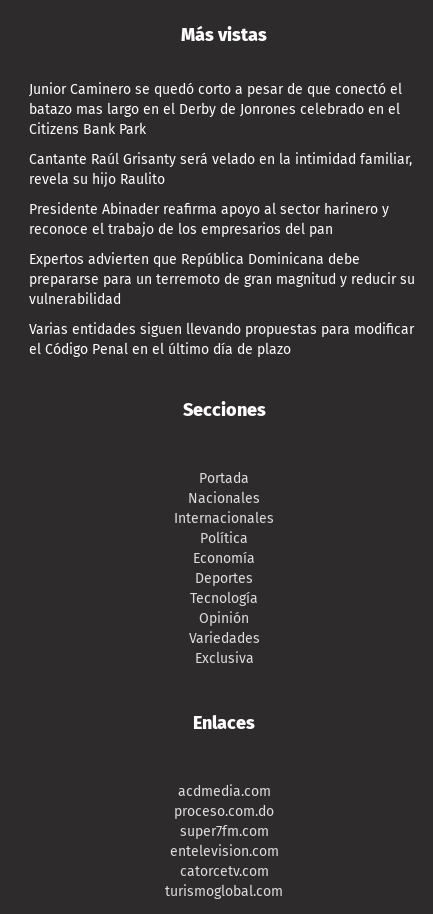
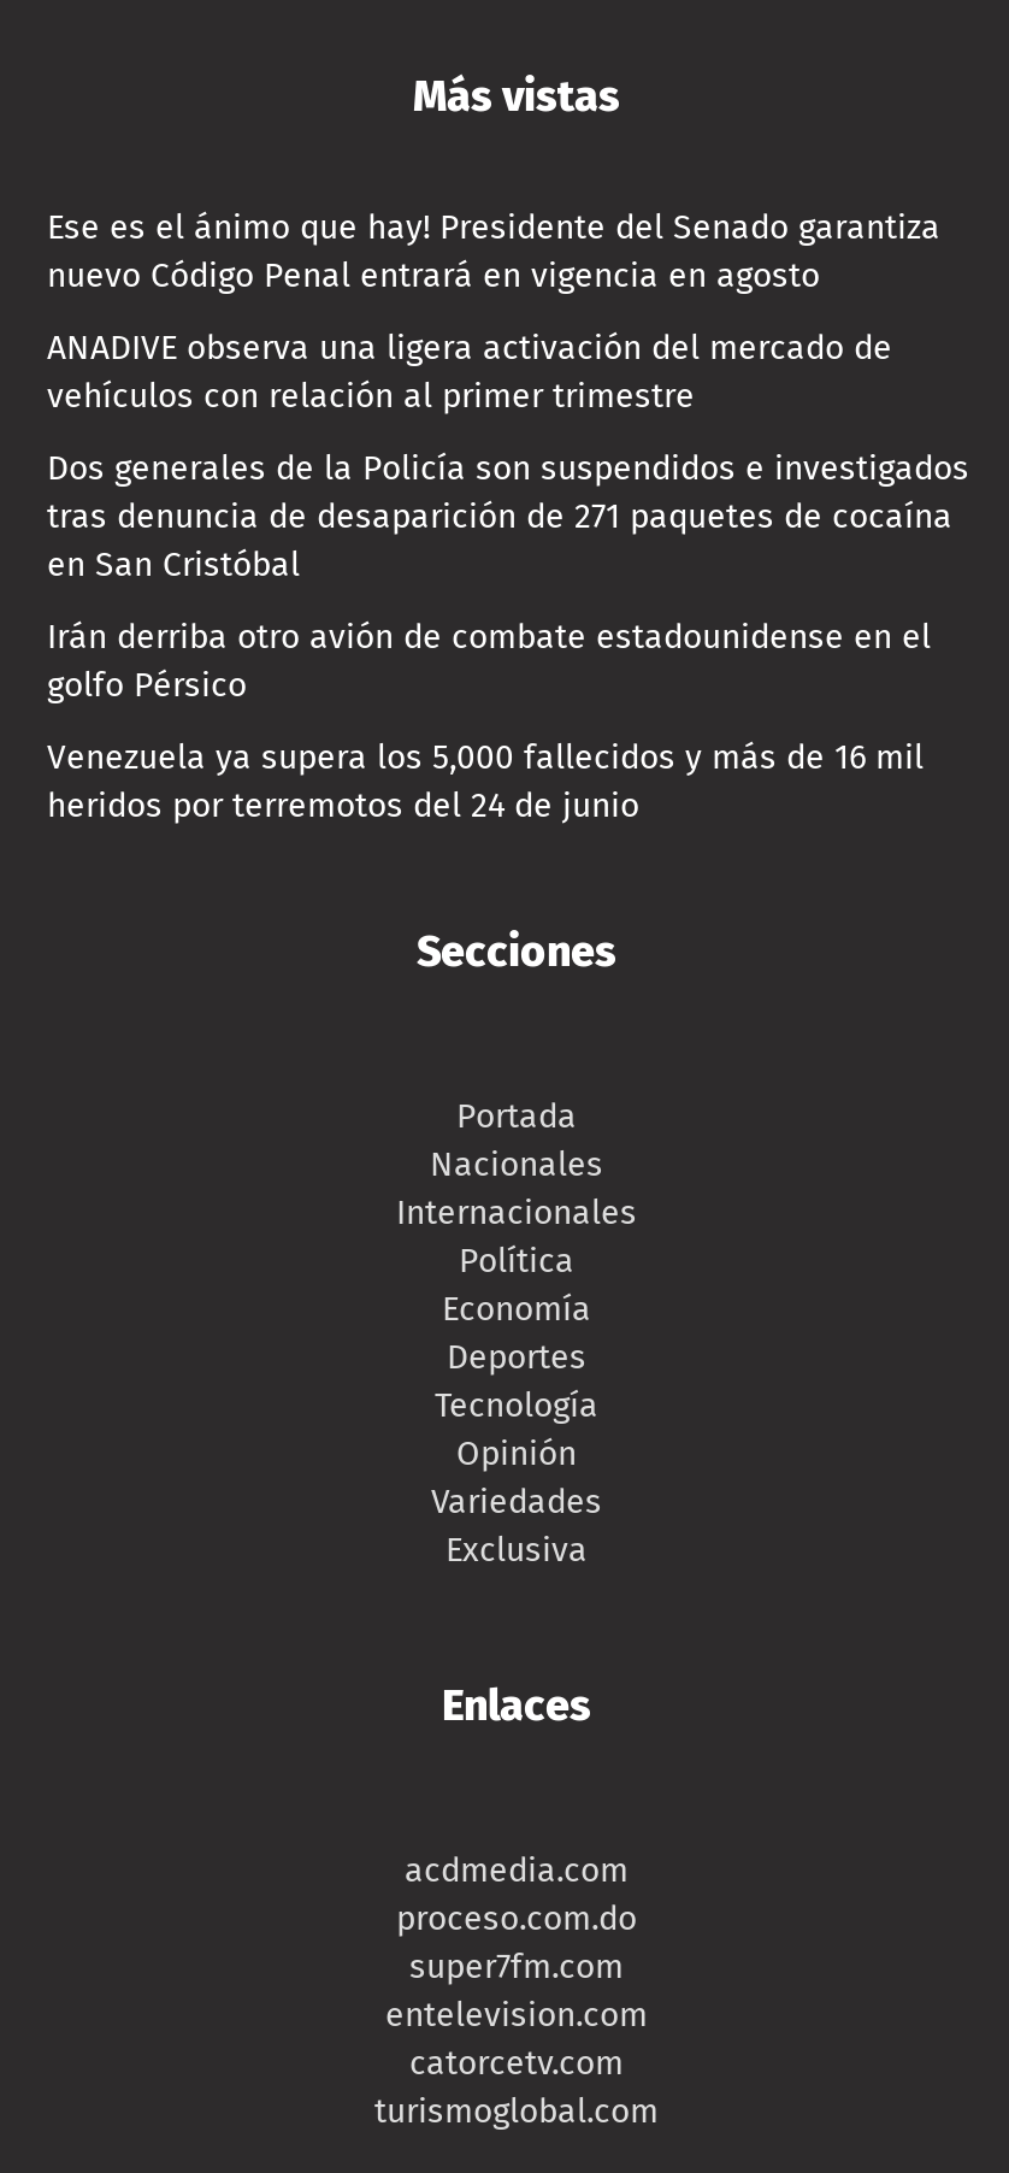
- Junior Caminero se quedó corto a pesar de que conectó el
- batazo mas largo en el Derby de Jonrones celebrado en el
- Citizens Bank Park
+ Ese es el ánimo que hay! Presidente del Senado garantiza
+ nuevo Código Penal entrará en vigencia en agosto

- Cantante Raúl Grisanty será velado en la intimidad familiar,
- revela su hijo Raulito
+ ANADIVE observa una ligera activación del mercado de
+ vehículos con relación al primer trimestre

- Presidente Abinader reafirma apoyo al sector harinero y
- reconoce el trabajo de los empresarios del pan
+ Dos generales de la Policía son suspendidos e investigados
+ tras denuncia de desaparición de 271 paquetes de cocaína
+ en San Cristóbal

- Expertos advierten que República Dominicana debe
- prepararse para un terremoto de gran magnitud y reducir su
- vulnerabilidad
+ Irán derriba otro avión de combate estadounidense en el
+ golfo Pérsico

- Varias entidades siguen llevando propuestas para modificar
- el Código Penal en el último día de plazo
+ Venezuela ya supera los 5,000 fallecidos y más de 16 mil
+ heridos por terremotos del 24 de junio
